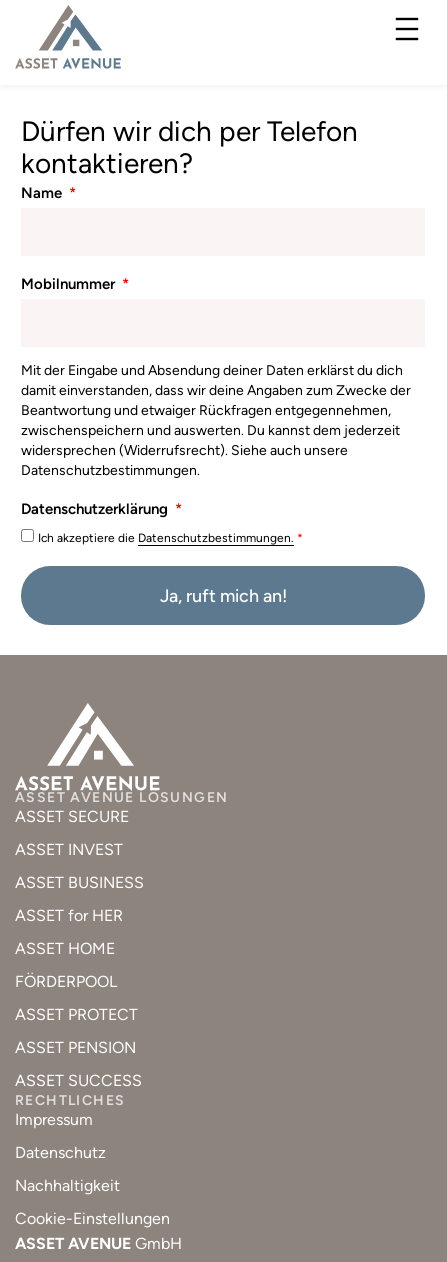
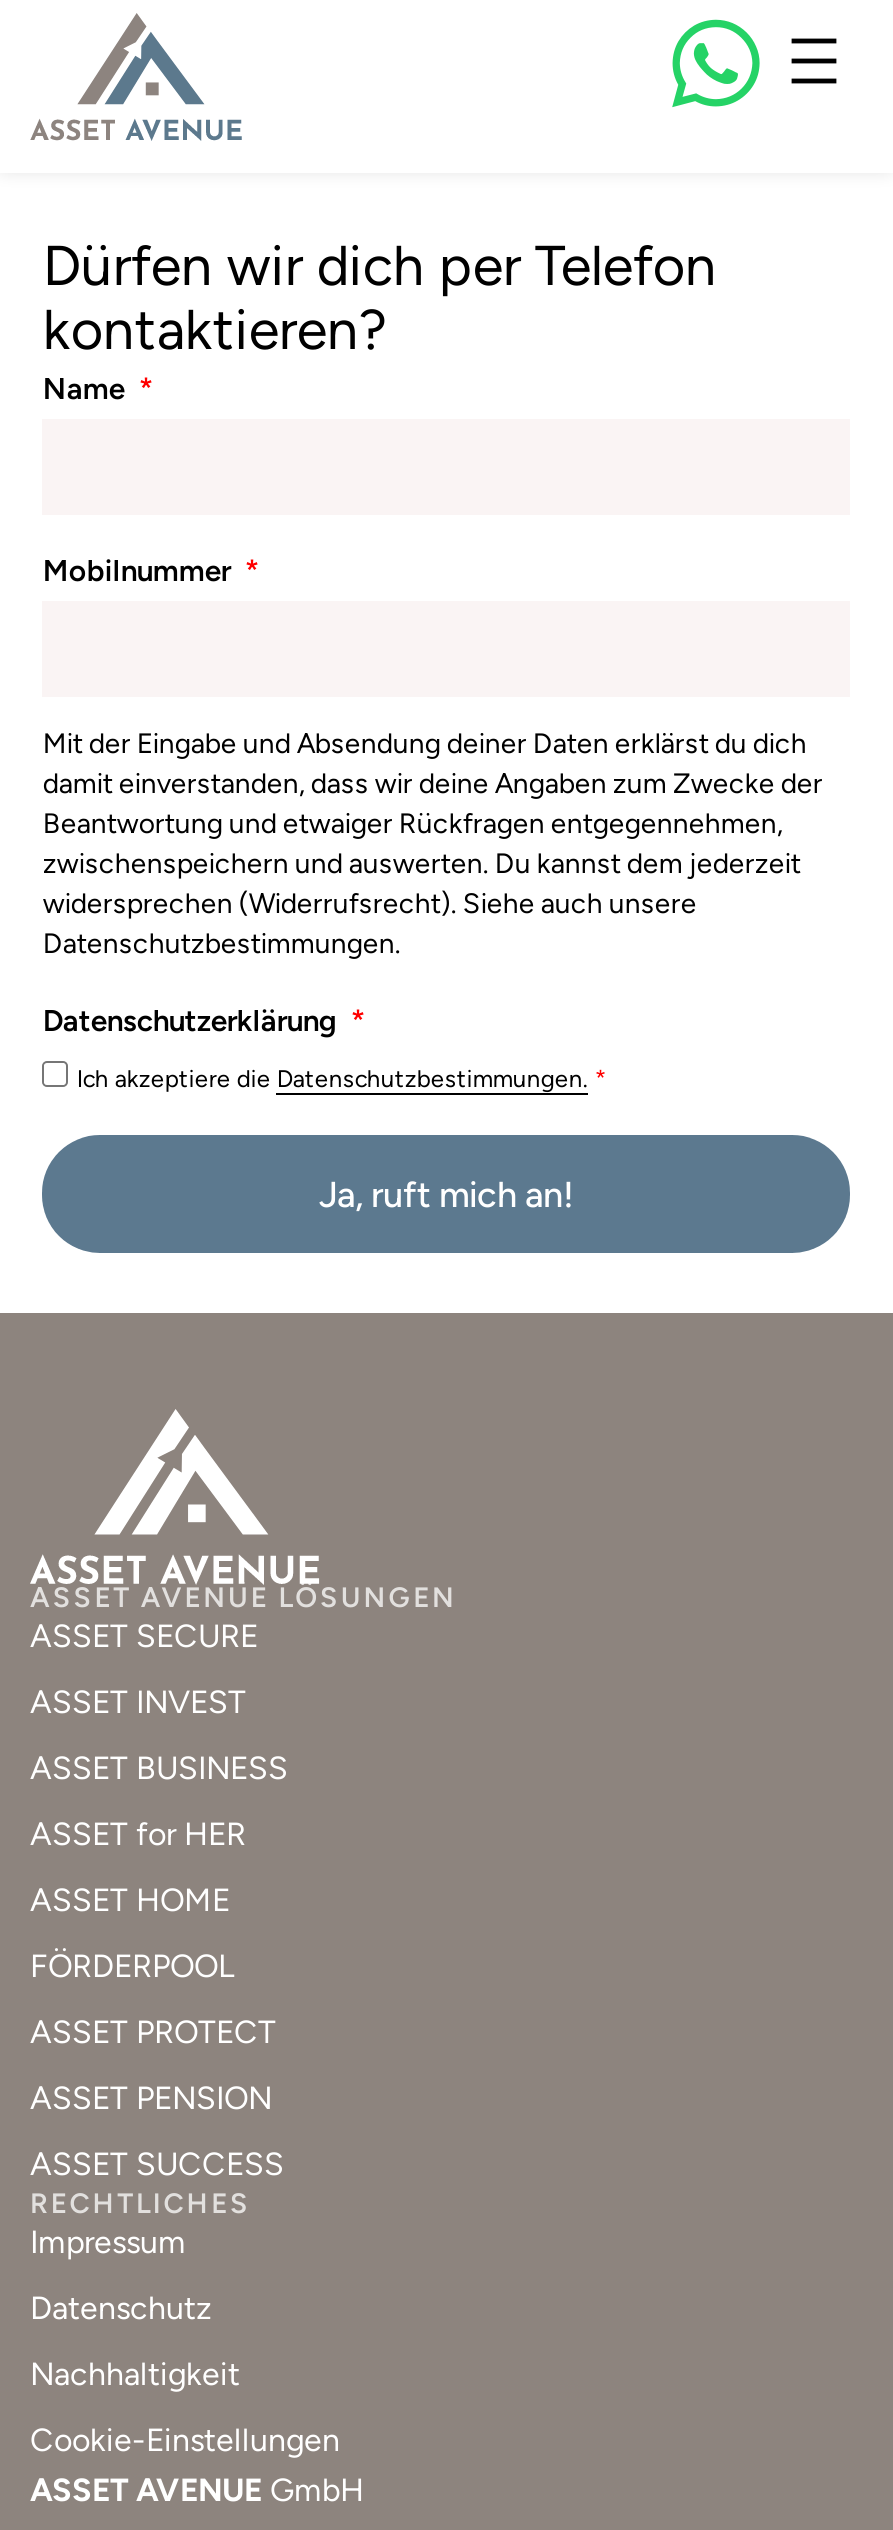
+ [image]
